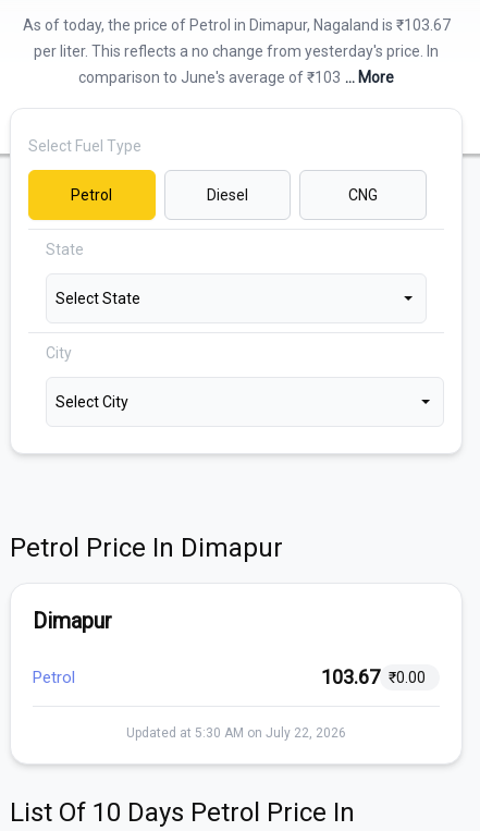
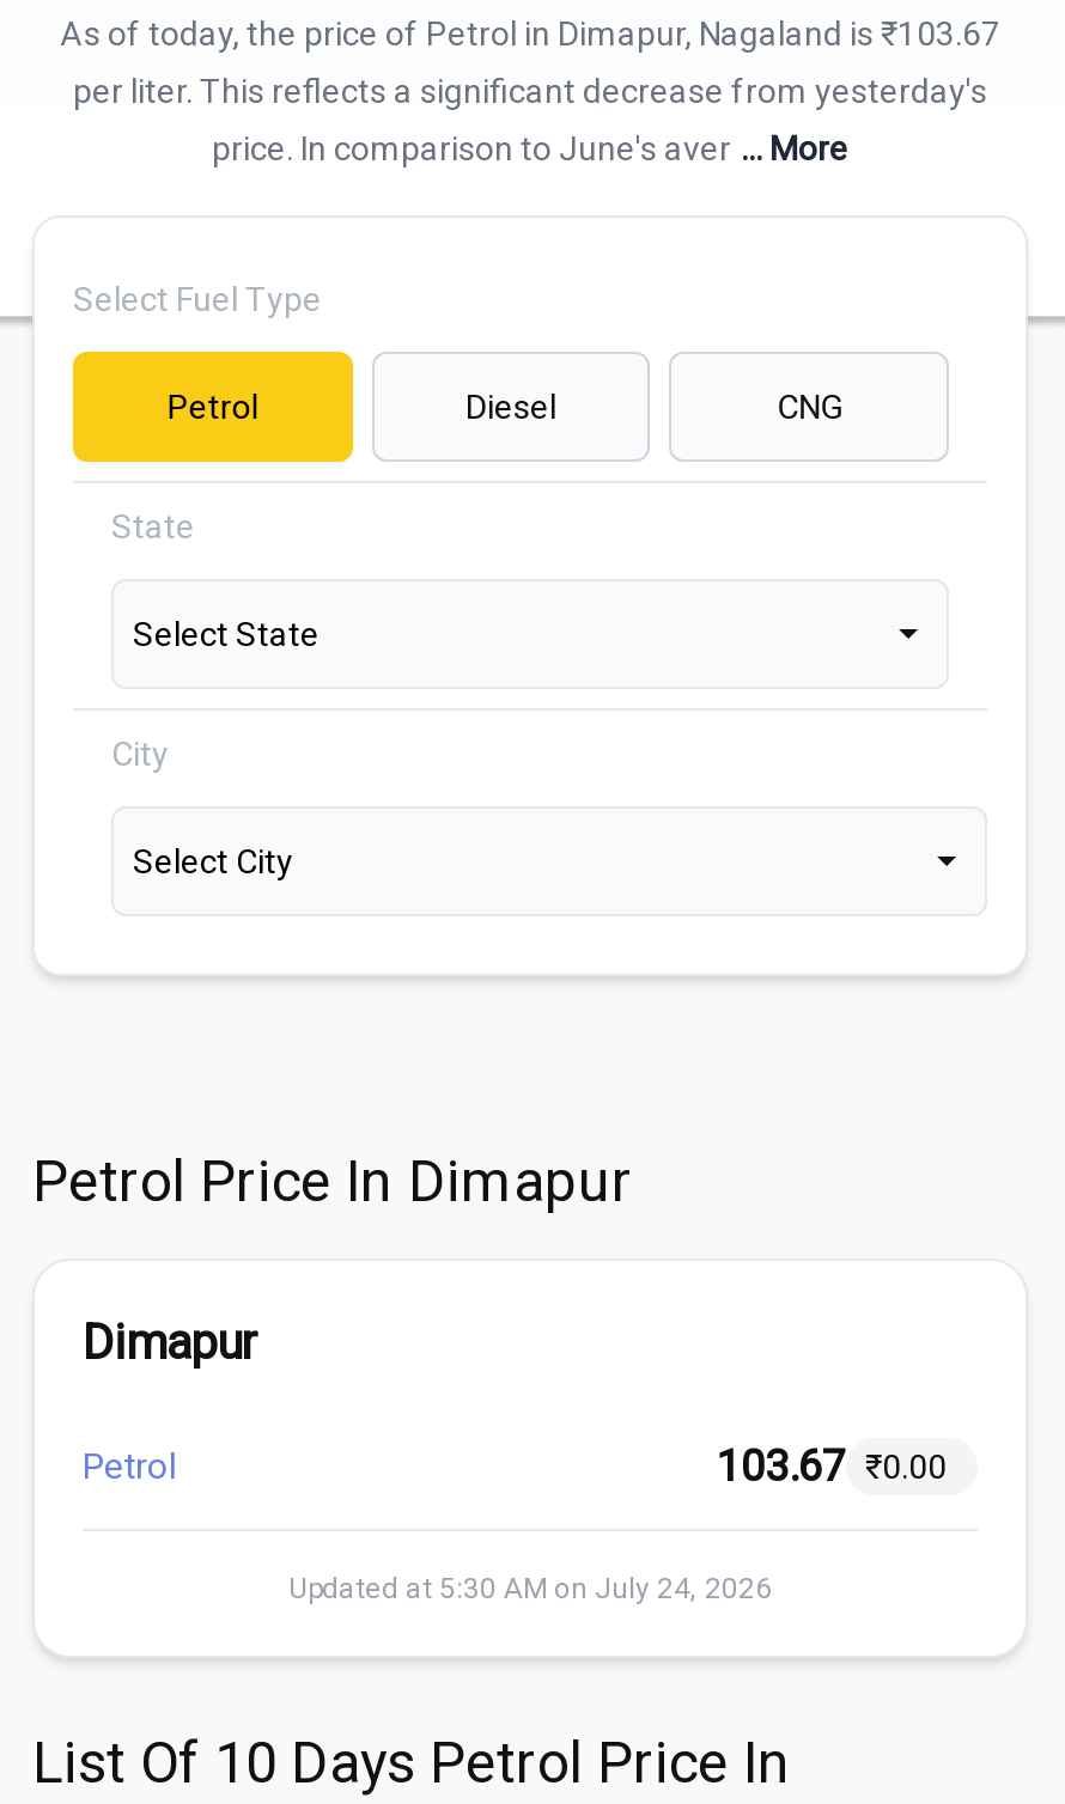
- per liter. This reflects a no change from yesterday's price. In
+ per liter. This reflects a significant decrease from yesterday's

- comparison to June's average of ₹103 ... More
+ price. In comparison to June's aver ... More

- Updated at 5:30 AM on July 22, 2026
+ Updated at 5:30 AM on July 24, 2026
